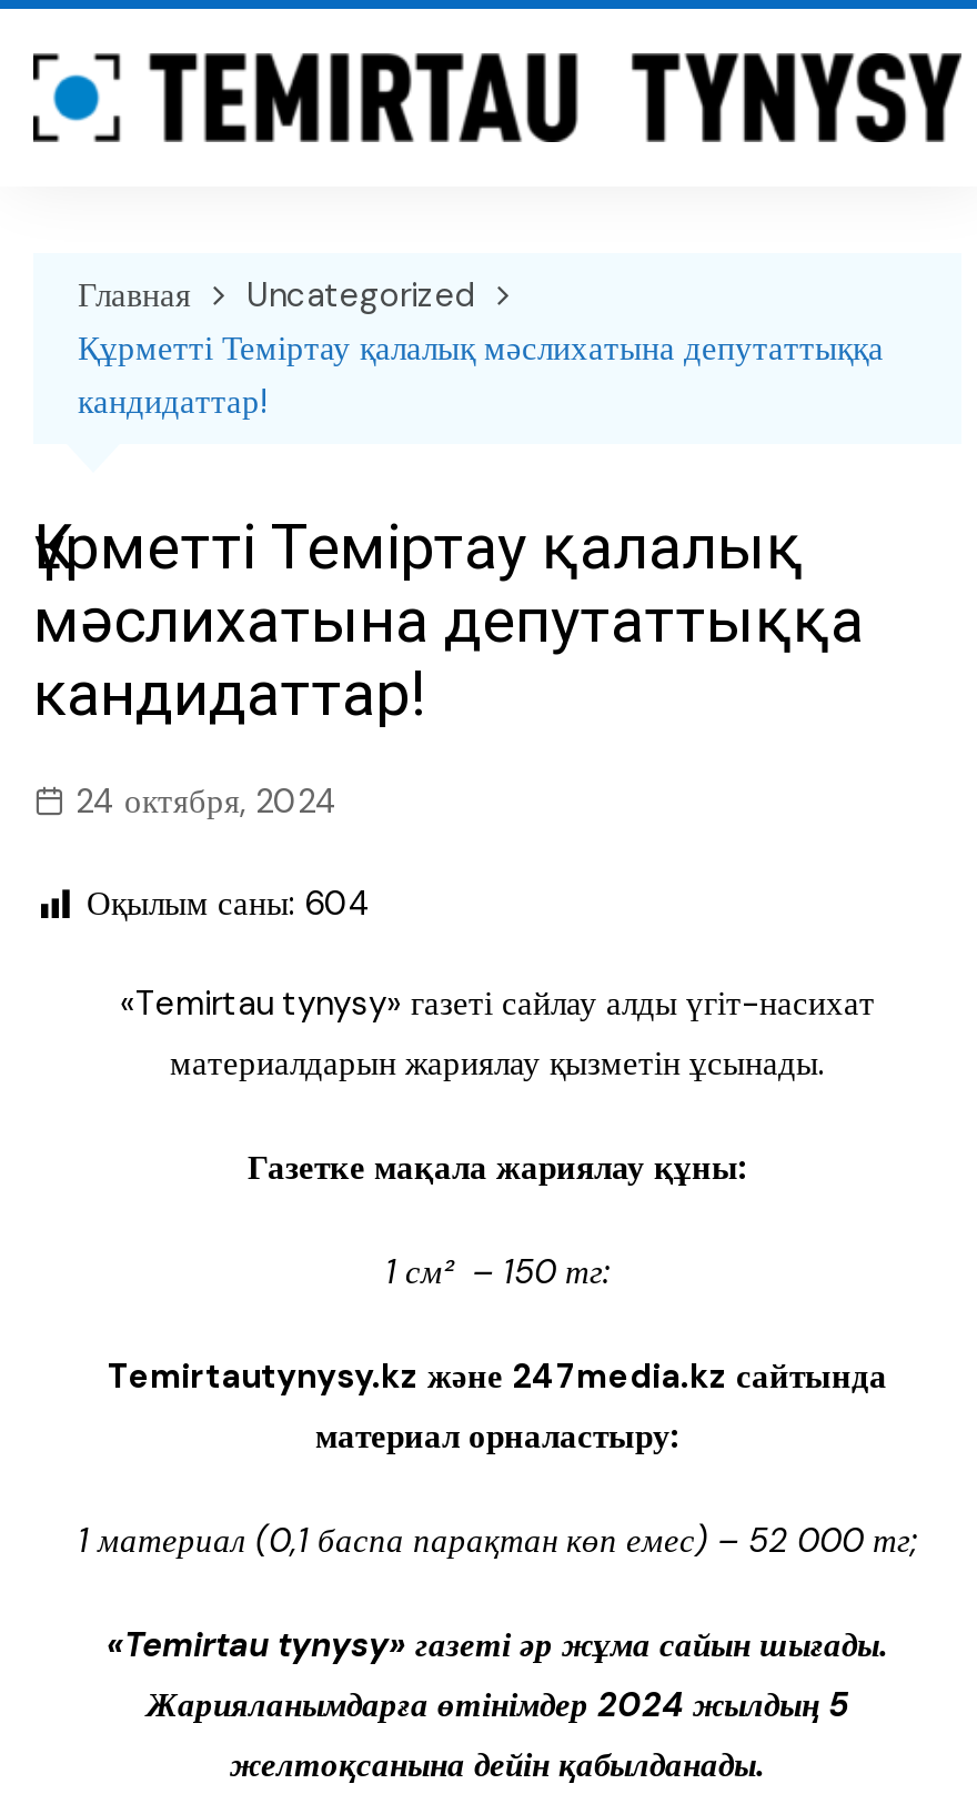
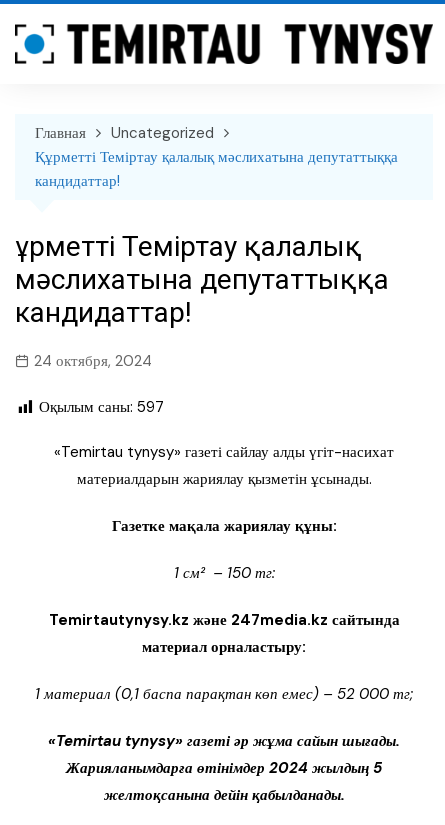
- Оқылым саны: 604
+ Оқылым саны: 597
